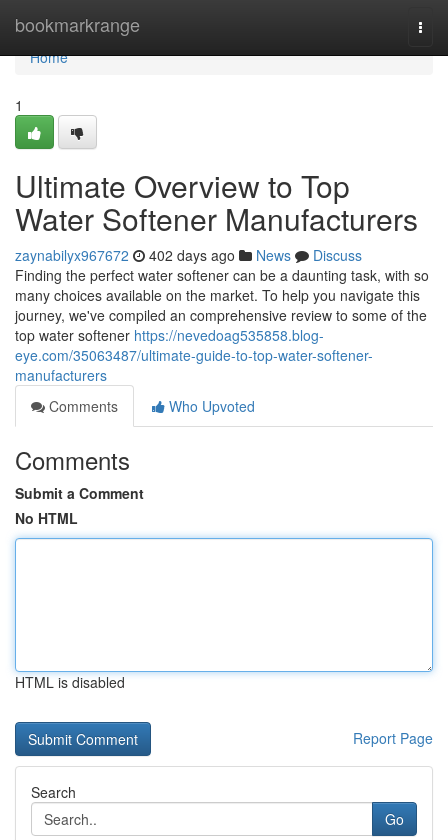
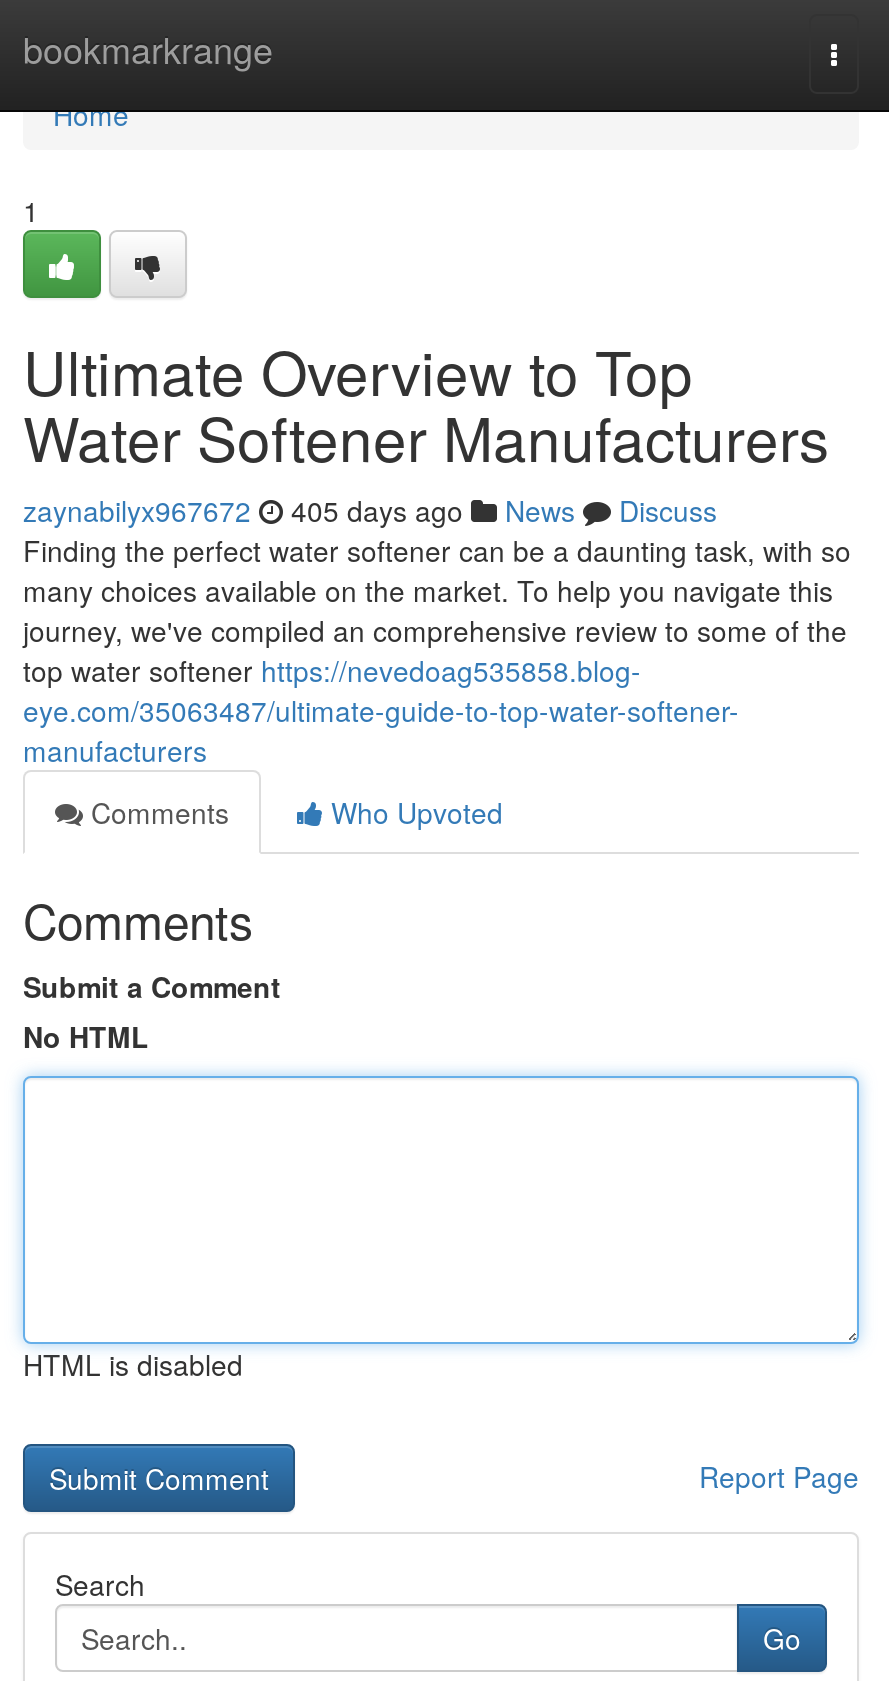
- zaynabilyx967672 402 days ago News Discuss
+ zaynabilyx967672 405 days ago News Discuss
